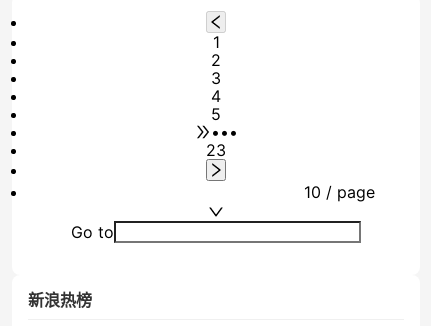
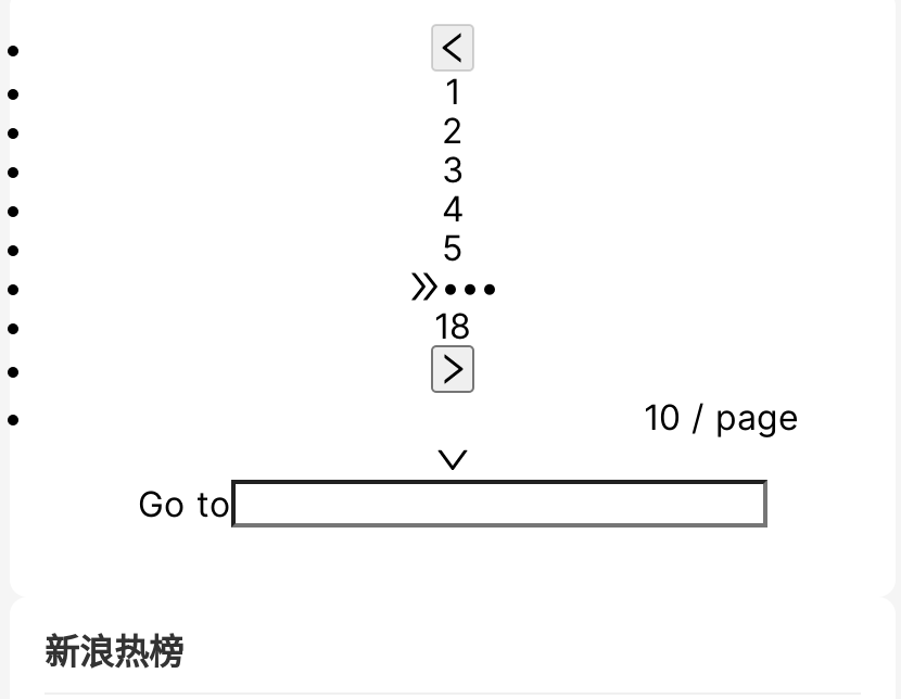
- 23
+ 18
